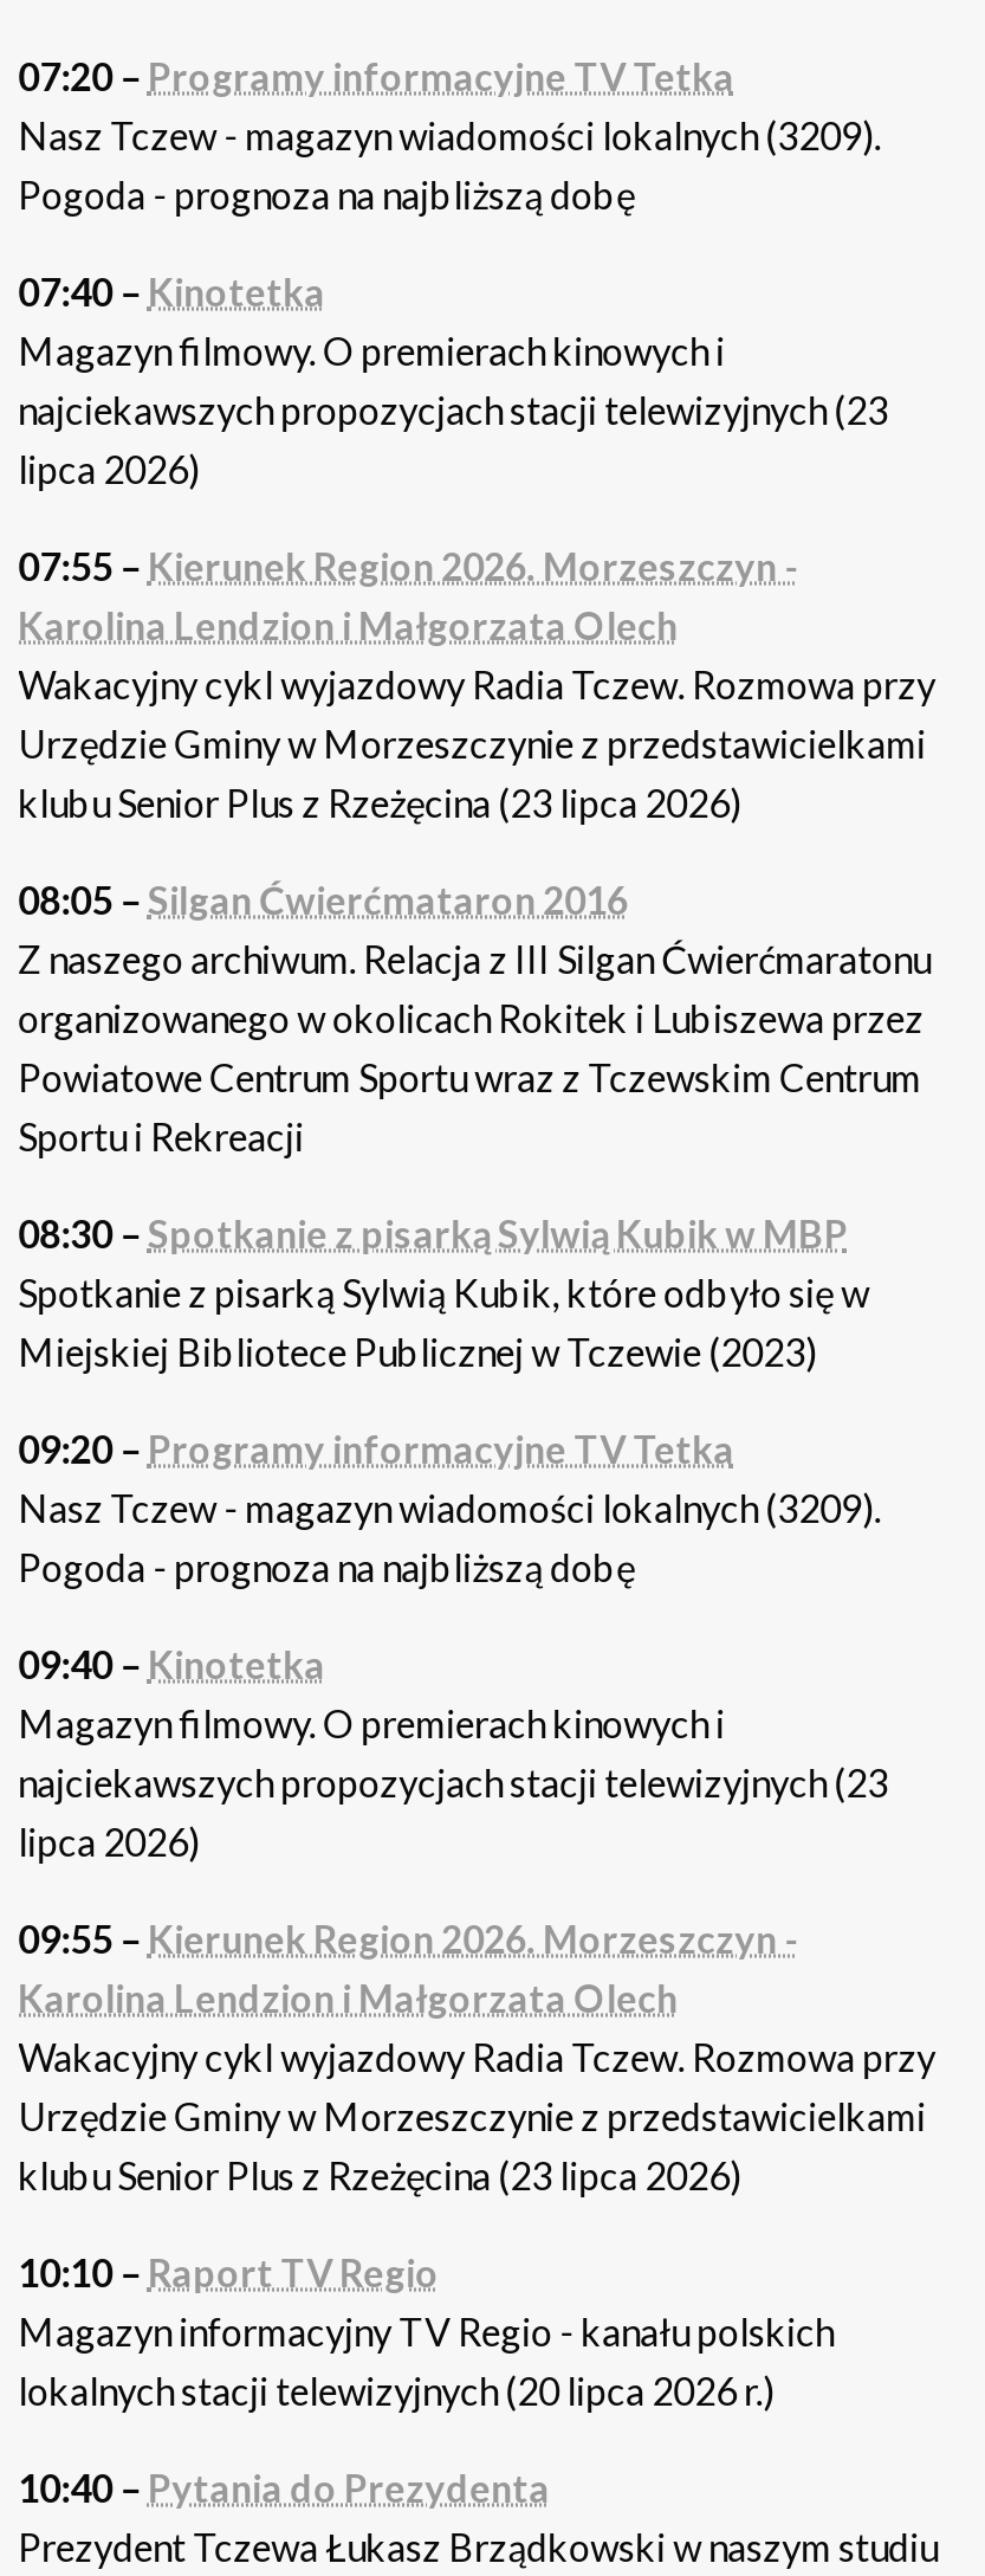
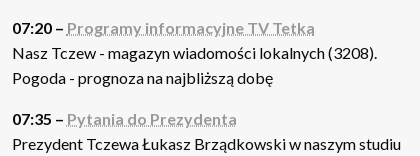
- Nasz Tczew - magazyn wiadomości lokalnych (3209).
+ Nasz Tczew - magazyn wiadomości lokalnych (3208).

- 07:40 – Kinotetka
- Magazyn filmowy. O premierach kinowych i
- najciekawszych propozycjach stacji telewizyjnych (23
- lipca 2026)
- 07:55 – Kierunek Region 2026. Morzeszczyn -
- Karolina Lendzion i Małgorzata Olech
- Wakacyjny cykl wyjazdowy Radia Tczew. Rozmowa przy
- Urzędzie Gminy w Morzeszczynie z przedstawicielkami
- klubu Senior Plus z Rzeżęcina (23 lipca 2026)
- 08:05 – Silgan Ćwierćmataron 2016
- Z naszego archiwum. Relacja z III Silgan Ćwierćmaratonu
- organizowanego w okolicach Rokitek i Lubiszewa przez
- Powiatowe Centrum Sportu wraz z Tczewskim Centrum
- Sportu i Rekreacji
- 08:30 – Spotkanie z pisarką Sylwią Kubik w MBP
- Spotkanie z pisarką Sylwią Kubik, które odbyło się w
- Miejskiej Bibliotece Publicznej w Tczewie (2023)
- 09:20 – Programy informacyjne TV Tetka
- Nasz Tczew - magazyn wiadomości lokalnych (3209).
- Pogoda - prognoza na najbliższą dobę
- 09:40 – Kinotetka
- Magazyn filmowy. O premierach kinowych i
- najciekawszych propozycjach stacji telewizyjnych (23
- lipca 2026)
- 09:55 – Kierunek Region 2026. Morzeszczyn -
- Karolina Lendzion i Małgorzata Olech
- Wakacyjny cykl wyjazdowy Radia Tczew. Rozmowa przy
- Urzędzie Gminy w Morzeszczynie z przedstawicielkami
- klubu Senior Plus z Rzeżęcina (23 lipca 2026)
- 10:10 – Raport TV Regio
- Magazyn informacyjny TV Regio - kanału polskich
- lokalnych stacji telewizyjnych (20 lipca 2026 r.)
- 10:40 – Pytania do Prezydenta
+ 07:35 – Pytania do Prezydenta
